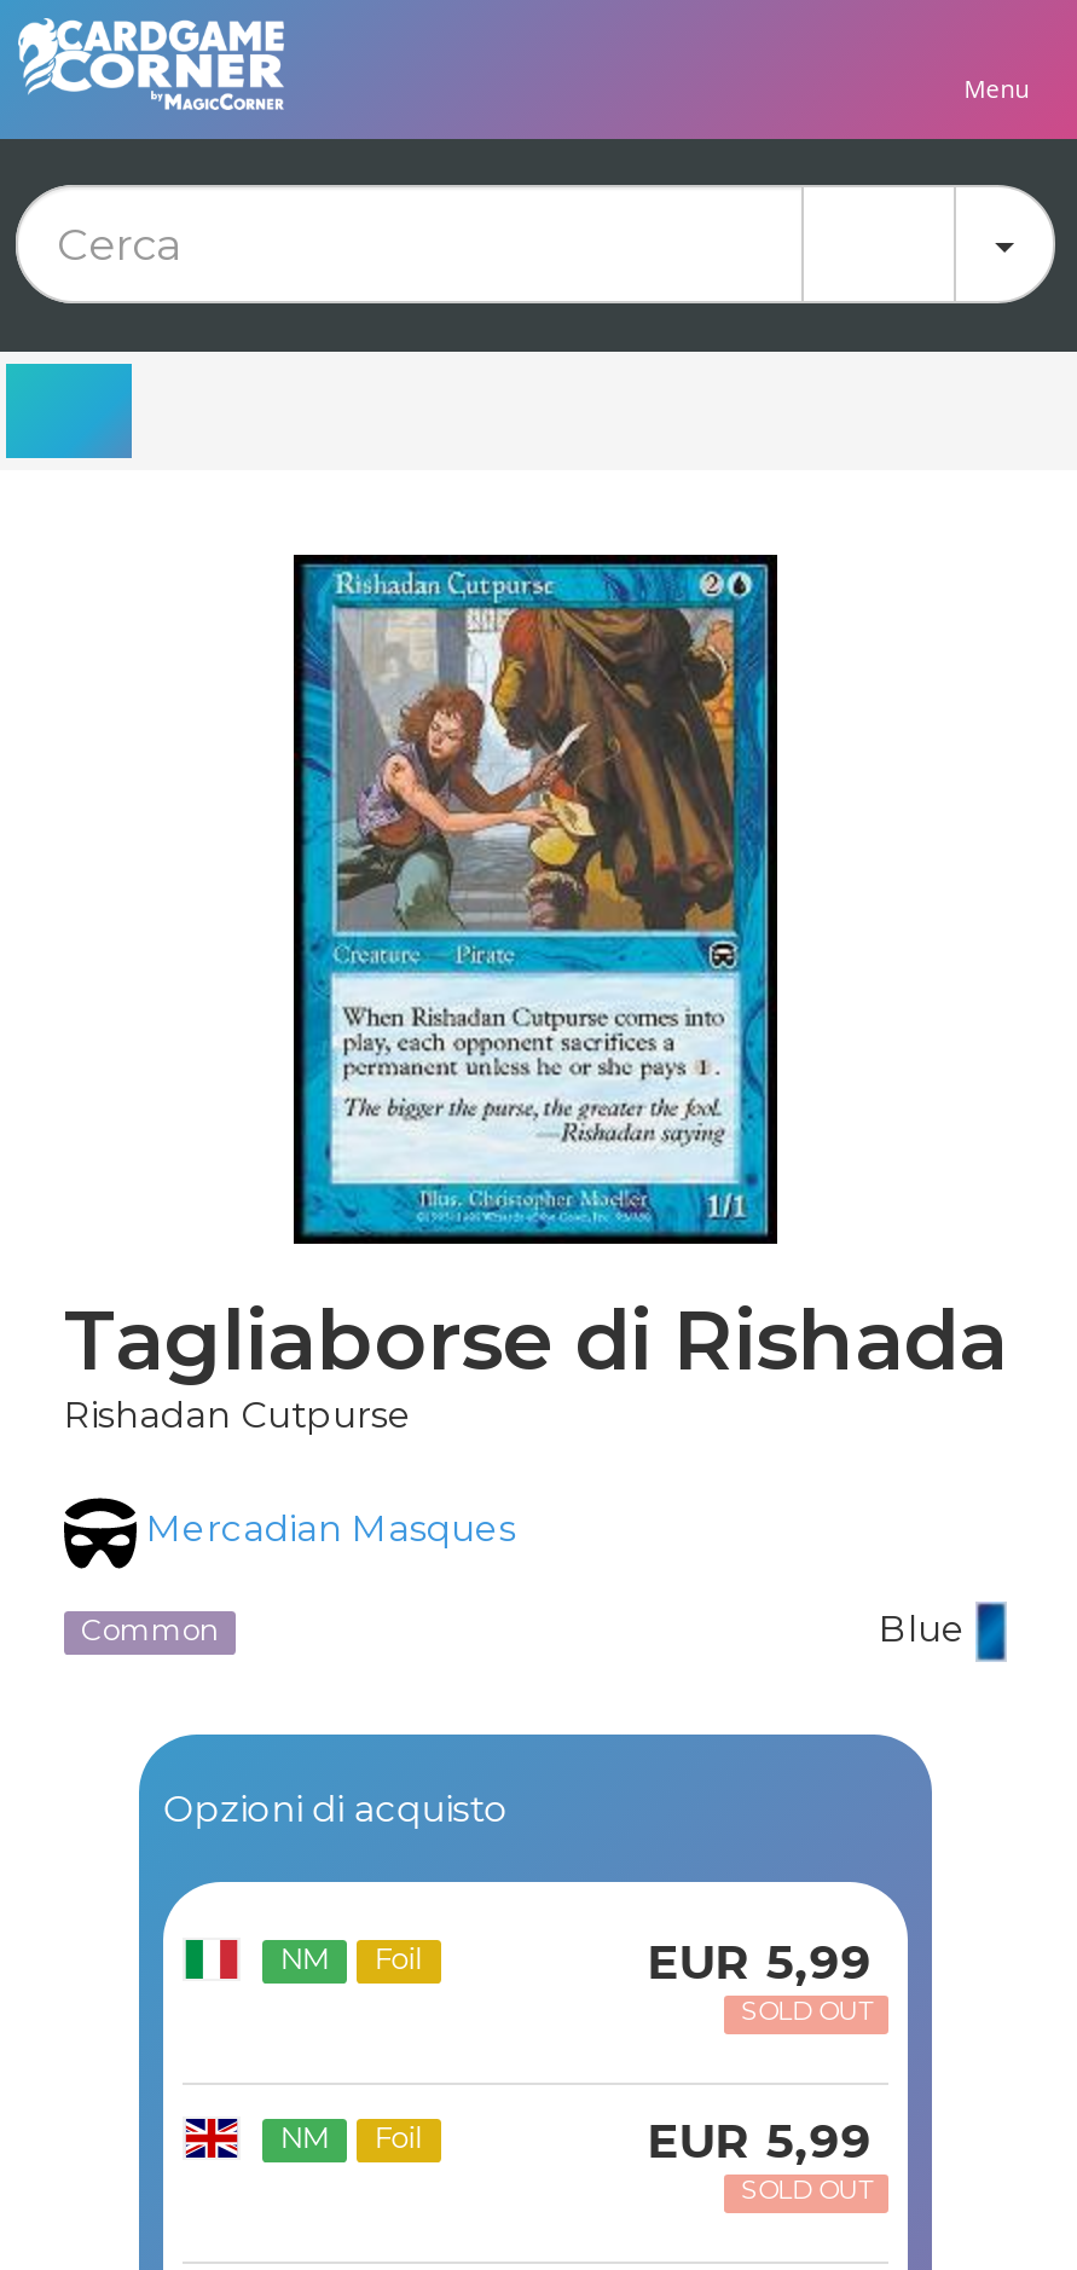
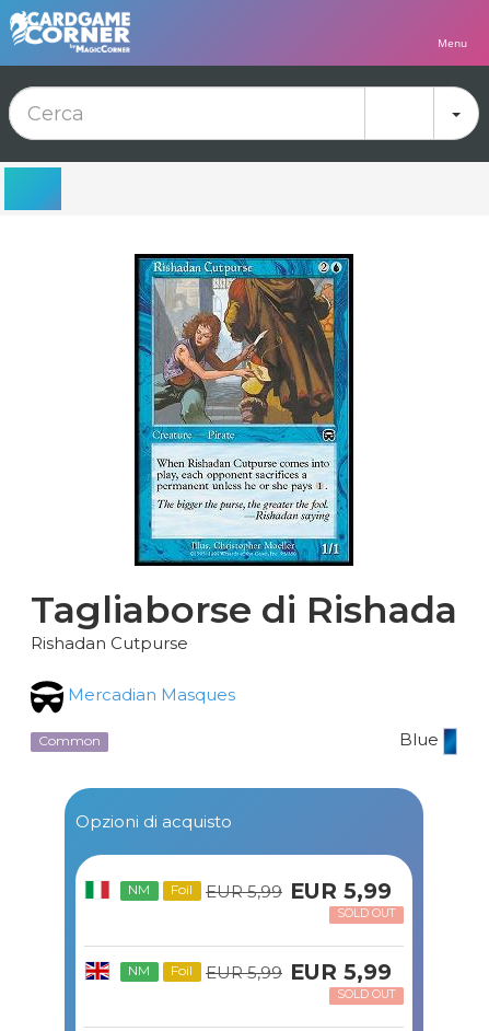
- EUR 5,99
+ EUR 5,99 EUR 5,99

- EUR 5,99
+ EUR 5,99 EUR 5,99
